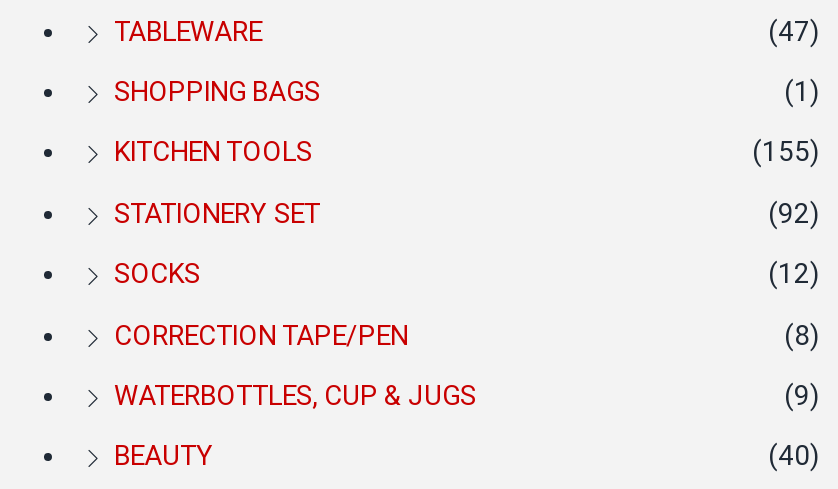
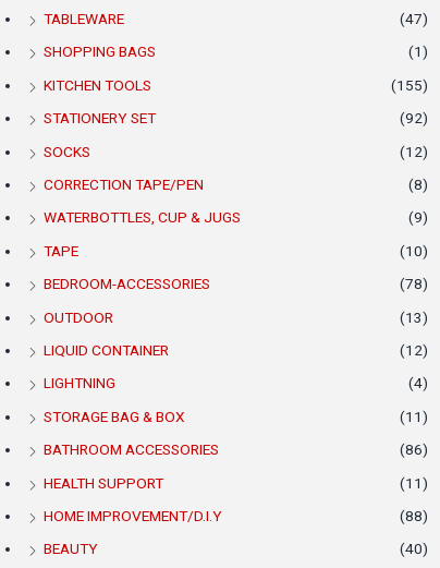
+ TAPE
+ (10)
+ BEDROOM-ACCESSORIES
+ (78)
+ OUTDOOR
+ (13)
+ LIQUID CONTAINER
+ (12)
+ LIGHTNING
+ (4)
+ STORAGE BAG & BOX
+ (11)
+ BATHROOM ACCESSORIES
+ (86)
+ HEALTH SUPPORT
+ (11)
+ HOME IMPROVEMENT/D.I.Y
+ (88)
